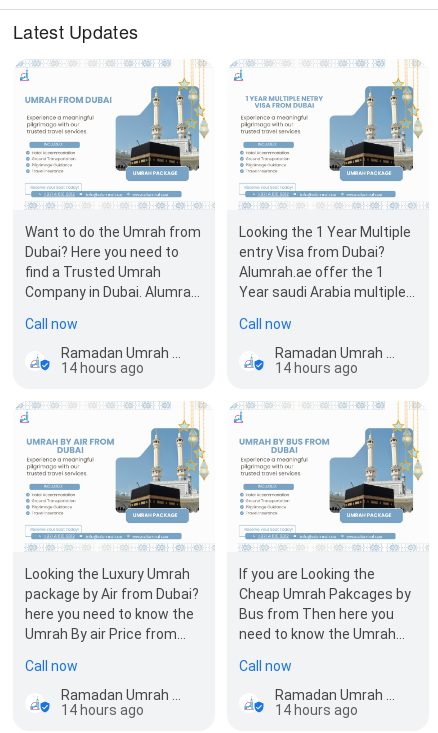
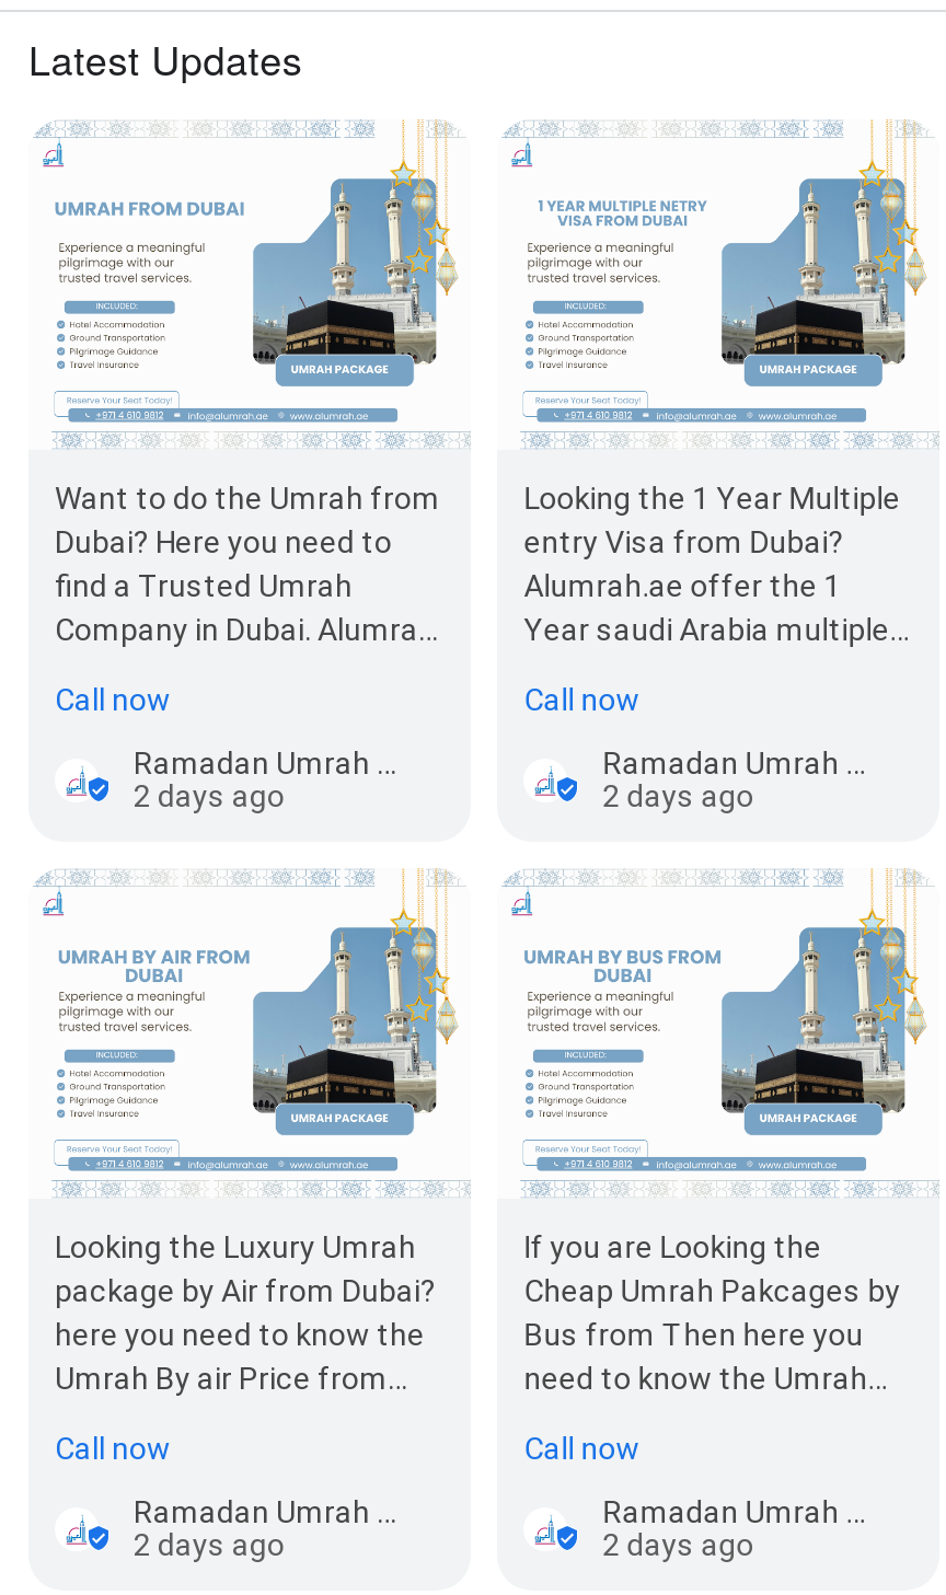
- 14 hours ago
+ 2 days ago

- 14 hours ago
+ 2 days ago

- 14 hours ago
+ 2 days ago

- 14 hours ago
+ 2 days ago
